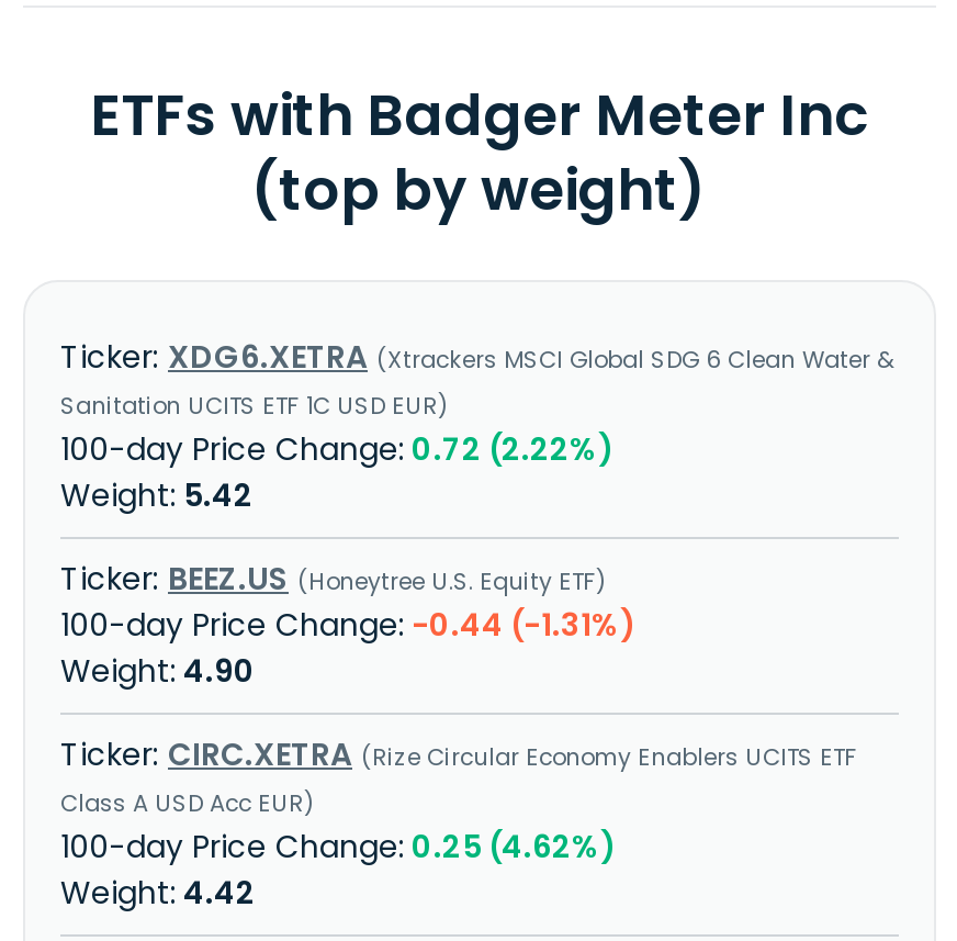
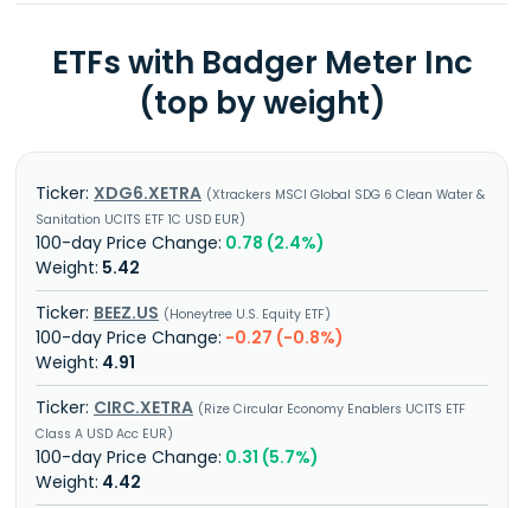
- 0.72 (2.22%)
+ 0.78 (2.4%)

- -0.44 (-1.31%)
+ -0.27 (-0.8%)

- 4.90
+ 4.91

- 0.25 (4.62%)
+ 0.31 (5.7%)
